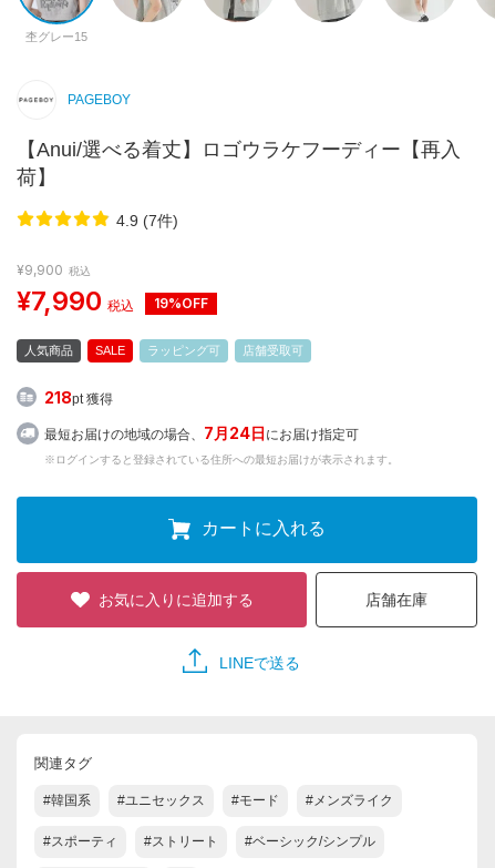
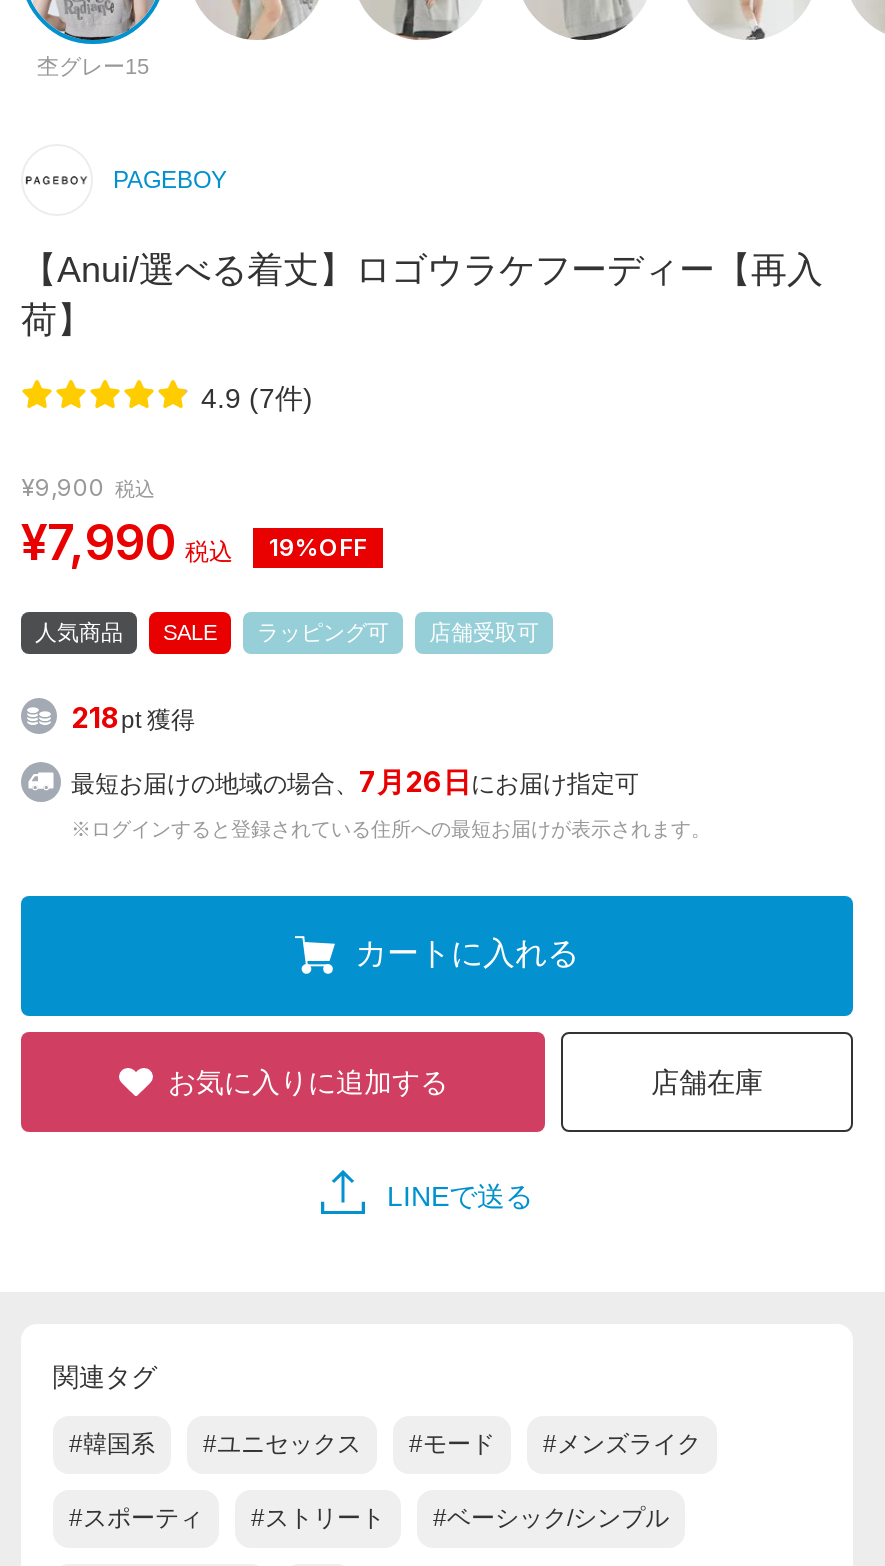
- 最短お届けの地域の場合、7月24日にお届け指定可
+ 最短お届けの地域の場合、7月26日にお届け指定可
